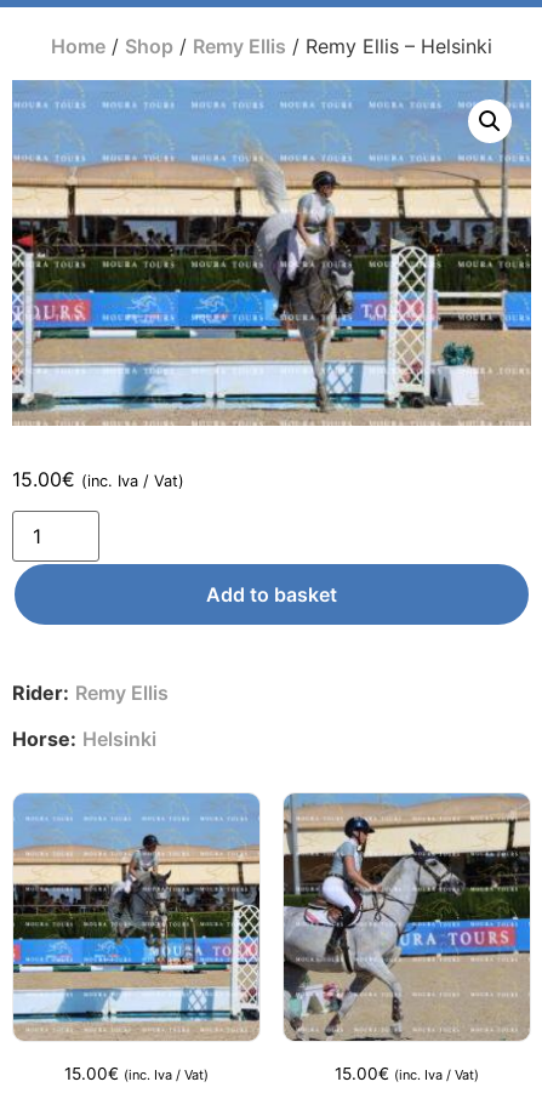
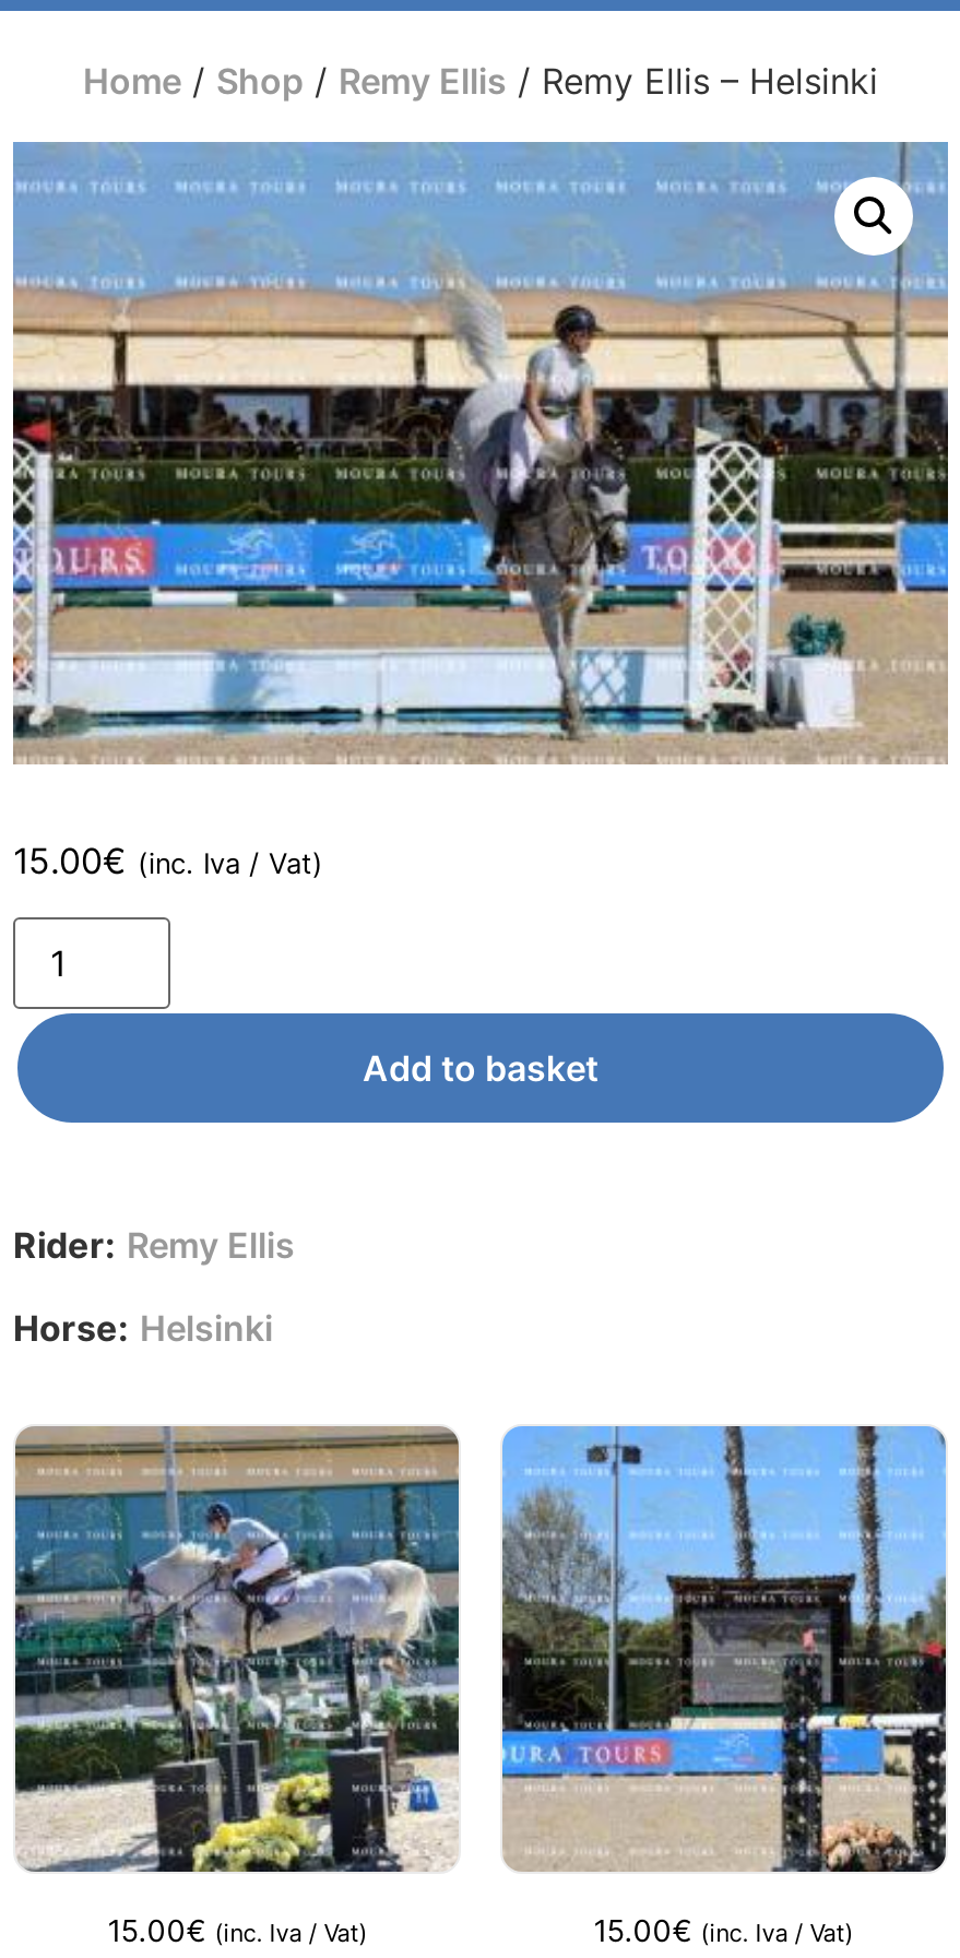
- [image]
+ [image]

- [image]
+ [image]
